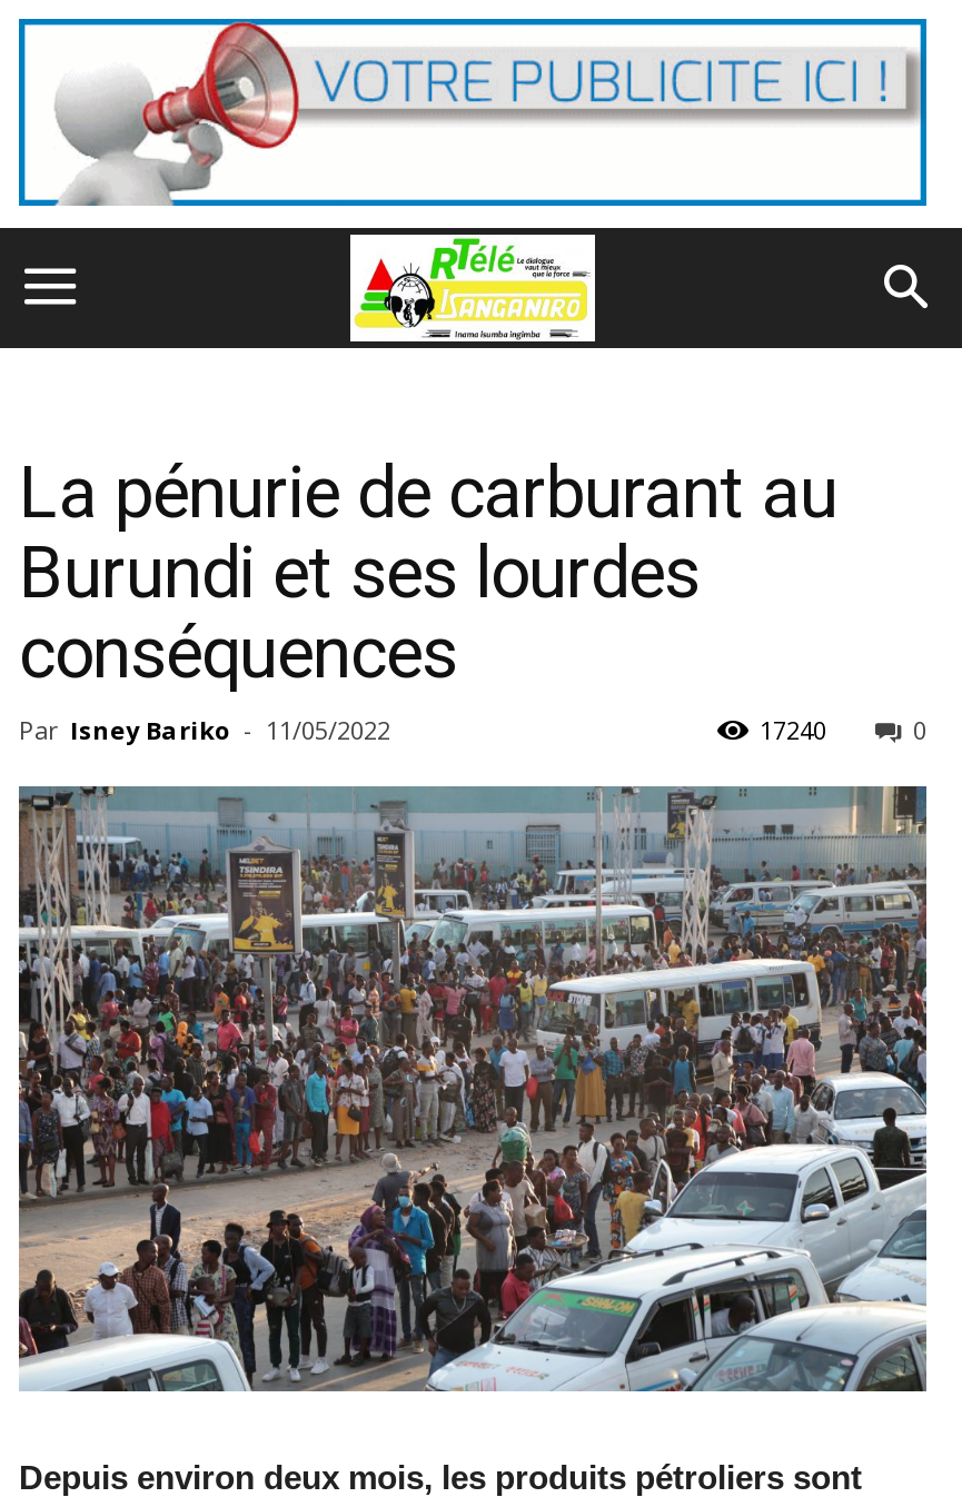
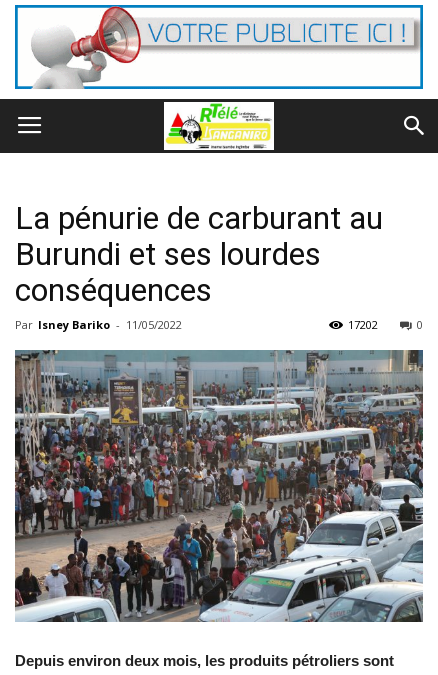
- 17240
+ 17202
